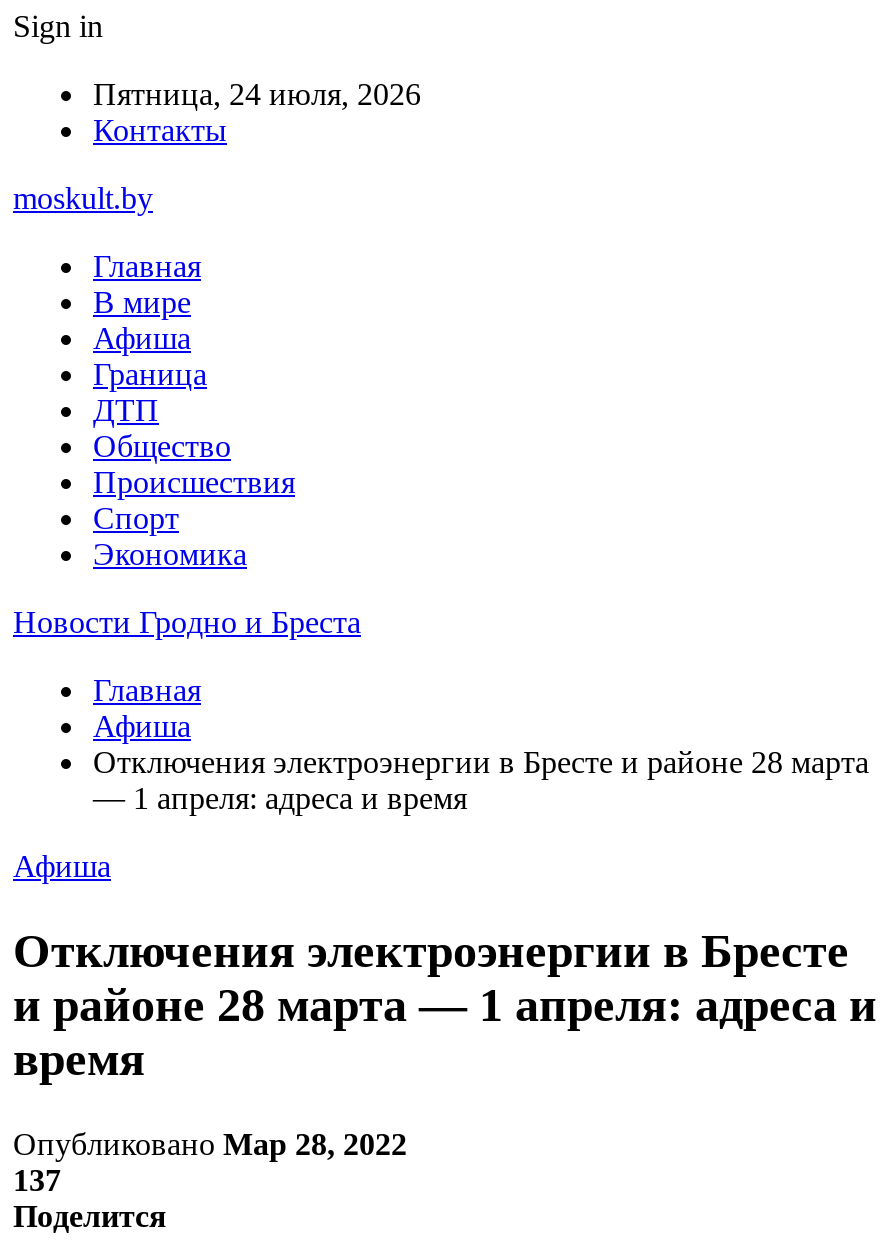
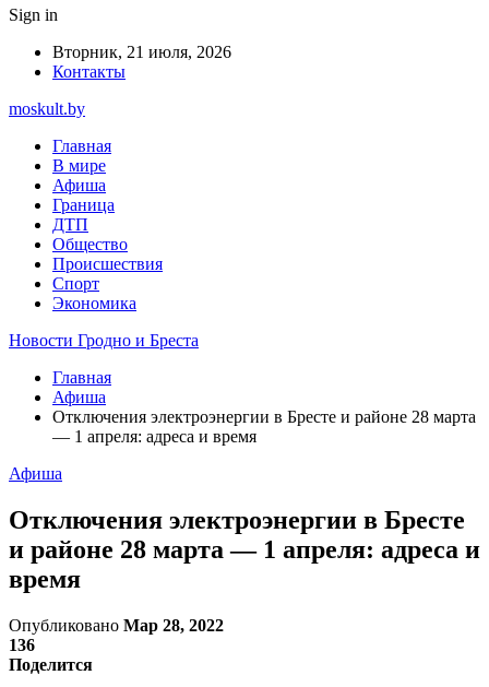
- Пятница, 24 июля, 2026
+ Вторник, 21 июля, 2026

- 137
+ 136
